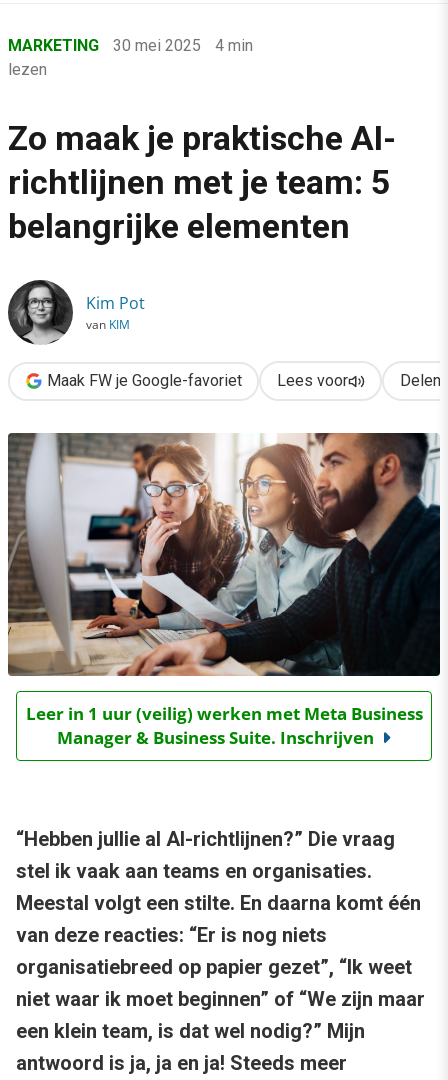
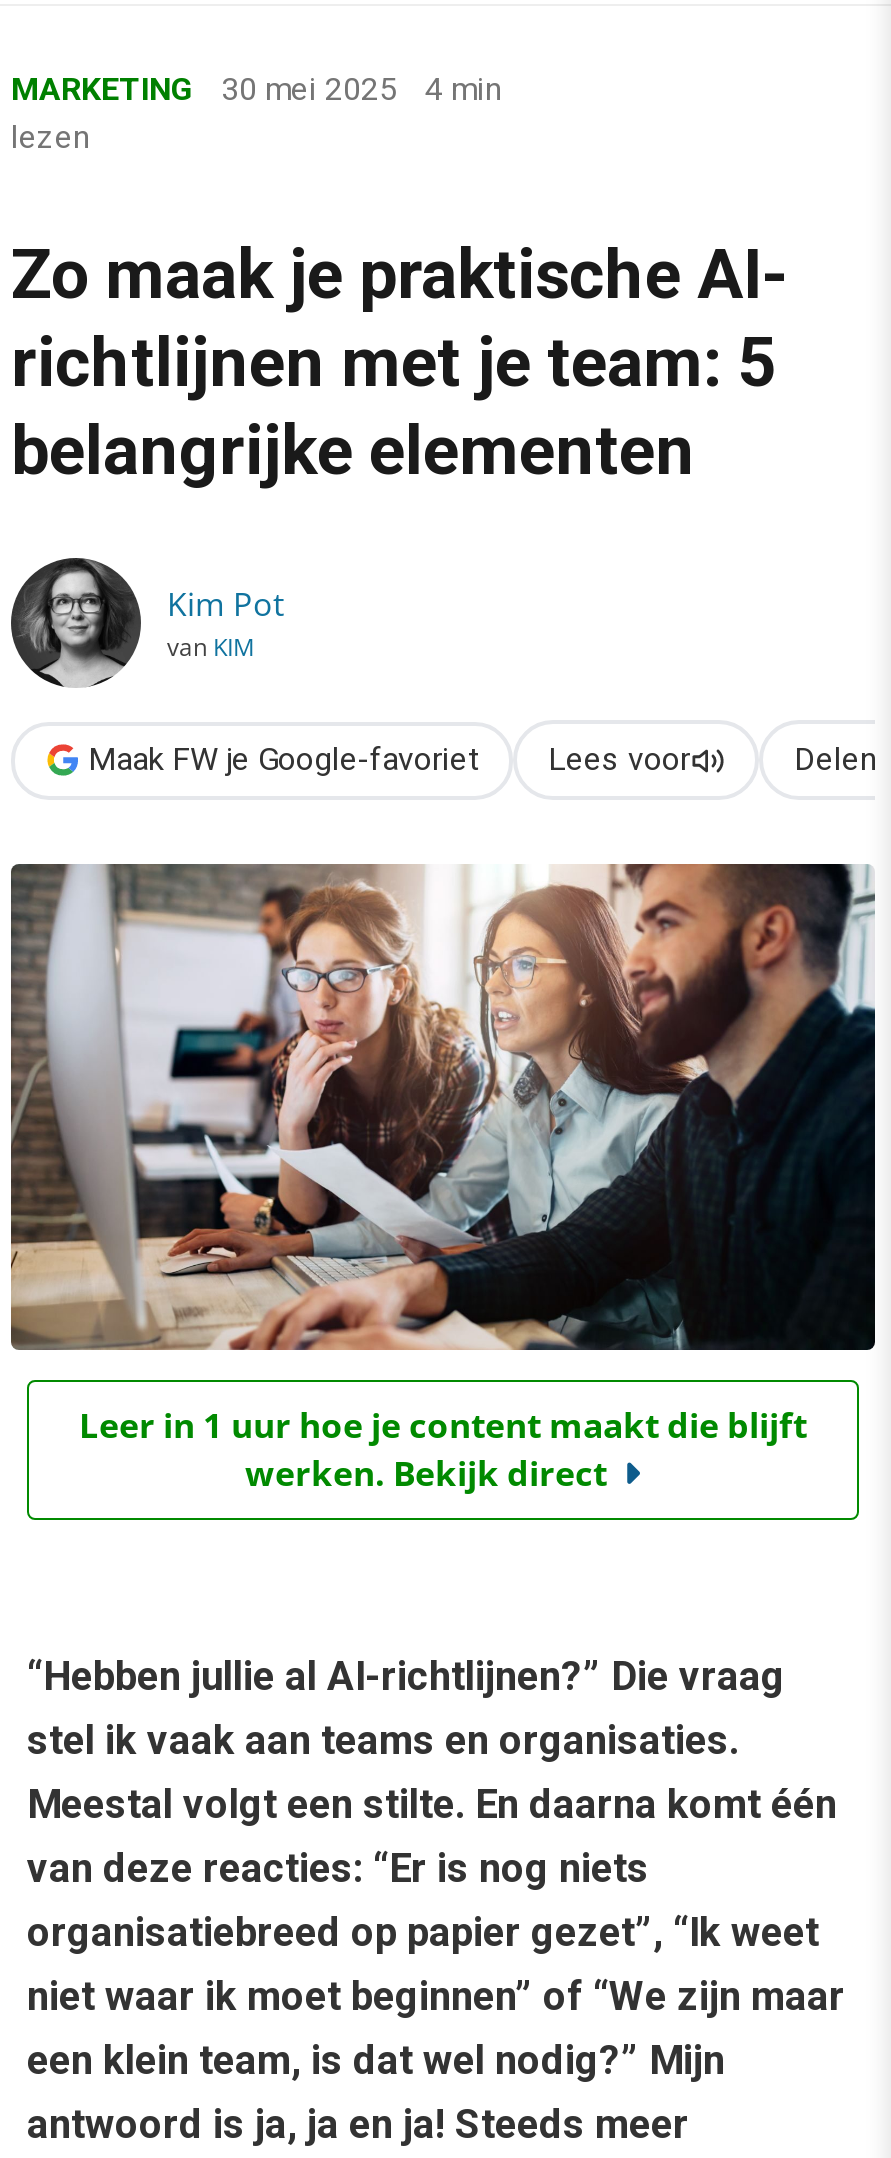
- Leer in 1 uur (veilig) werken met Meta Business
- Manager & Business Suite. Inschrijven
+ Leer in 1 uur hoe je content maakt die blijft
+ werken. Bekijk direct
